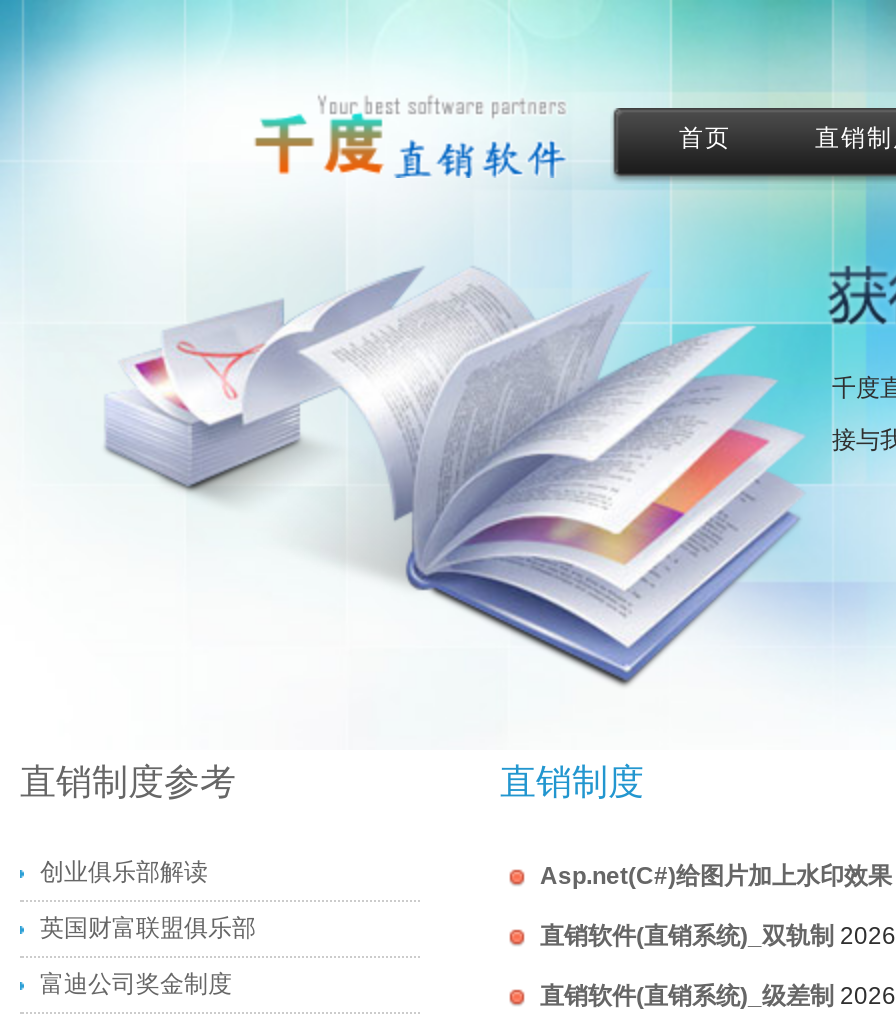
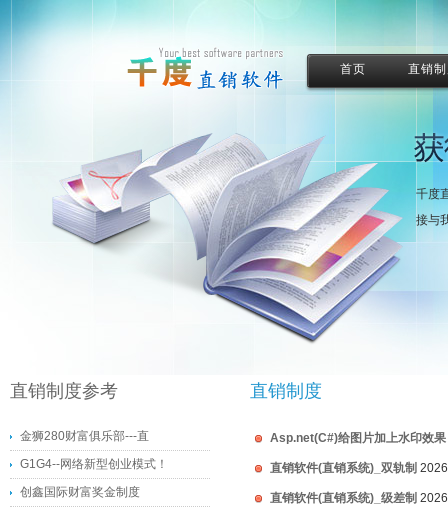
- 创业俱乐部解读
+ 金狮280财富俱乐部---直

- 英国财富联盟俱乐部
+ G1G4--网络新型创业模式！

- 富迪公司奖金制度
+ 创鑫国际财富奖金制度
